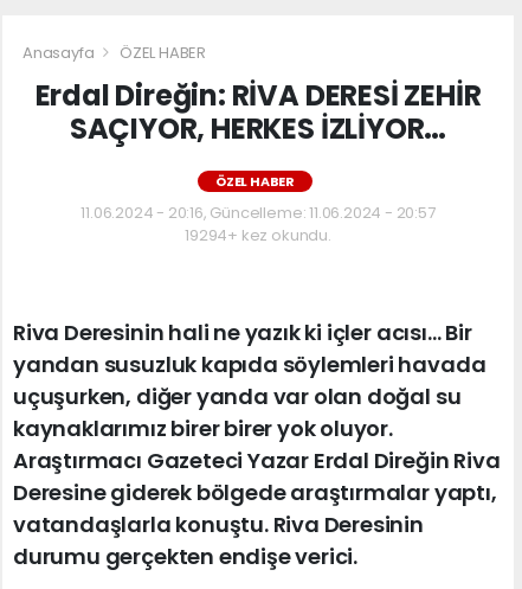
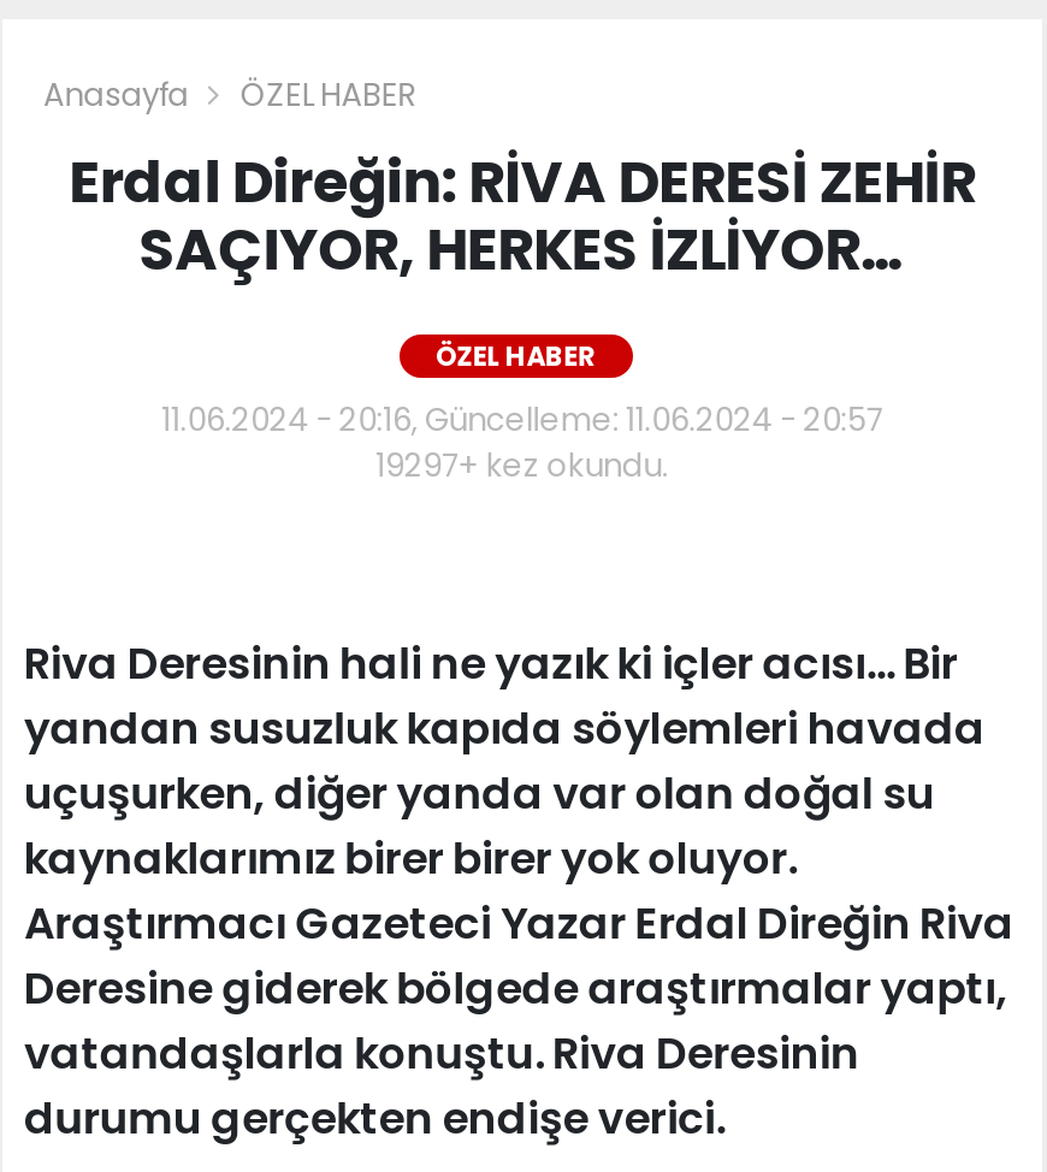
- 19294+ kez okundu.
+ 19297+ kez okundu.
